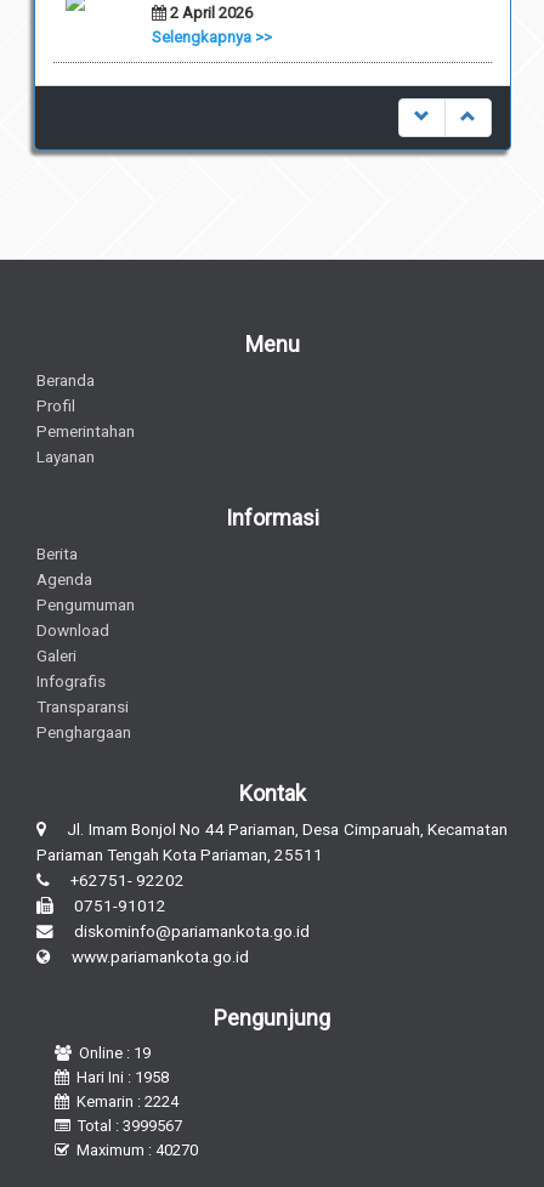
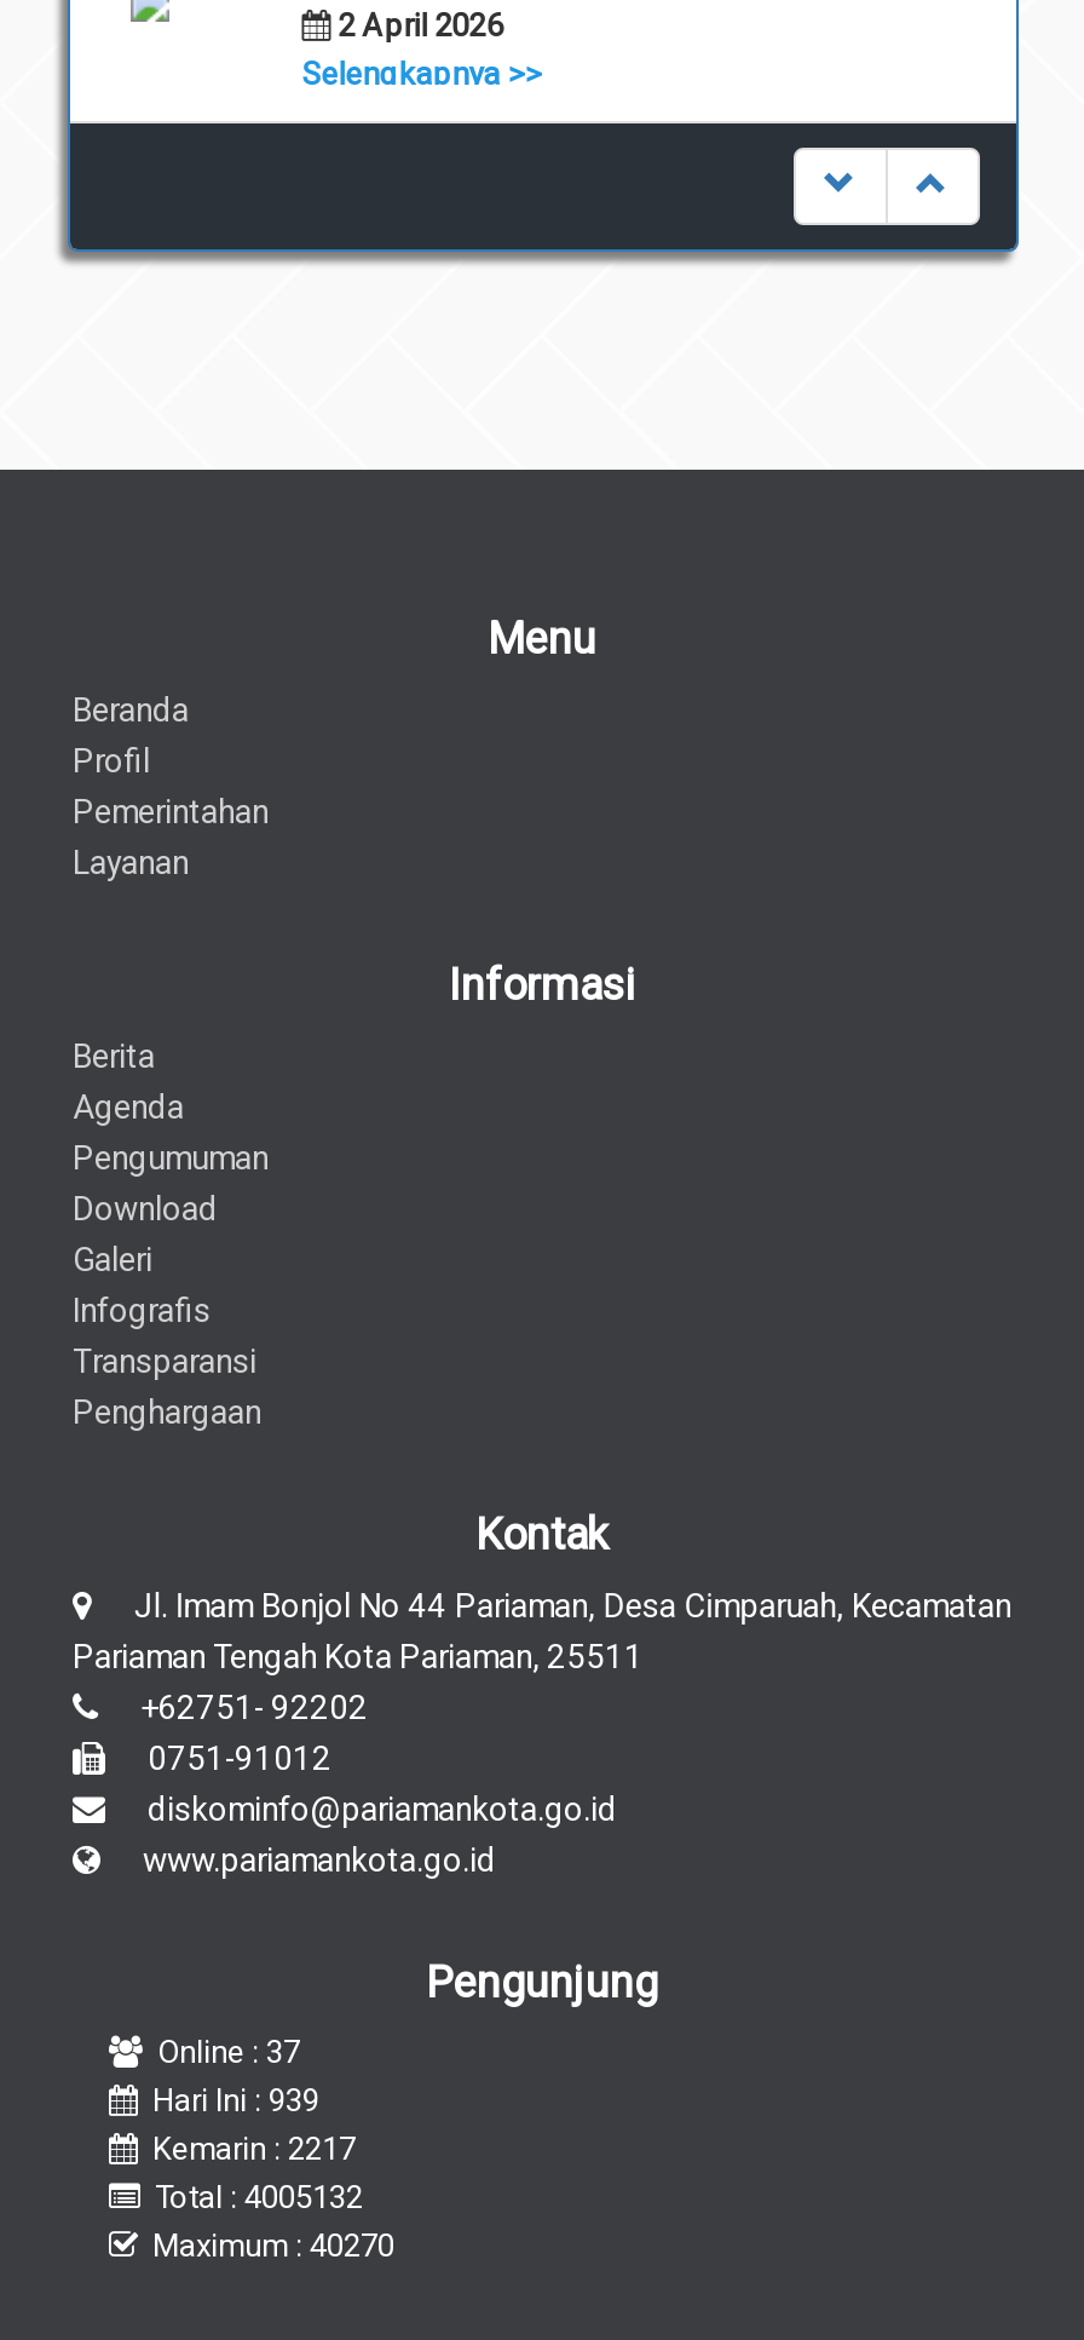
- Online : 19
+ Online : 37

- Hari Ini : 1958
+ Hari Ini : 939

- Kemarin : 2224
+ Kemarin : 2217

- Total : 3999567
+ Total : 4005132
